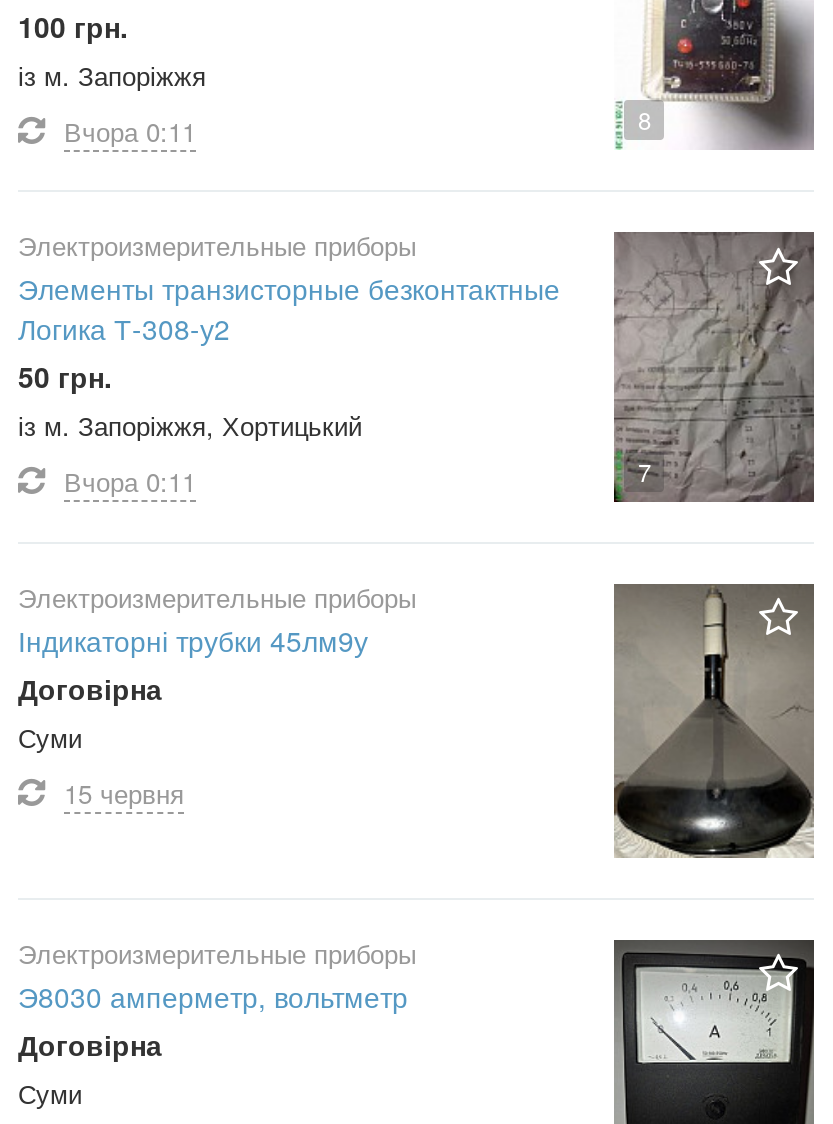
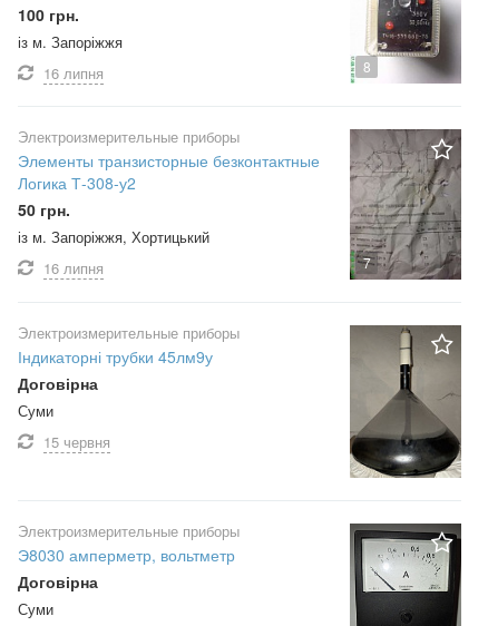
- Вчора 0:11
+ 16 липня

- Вчора 0:11
+ 16 липня
